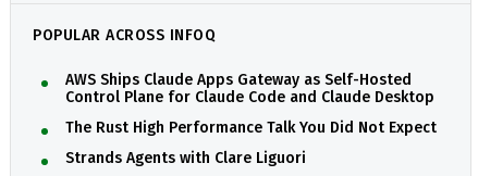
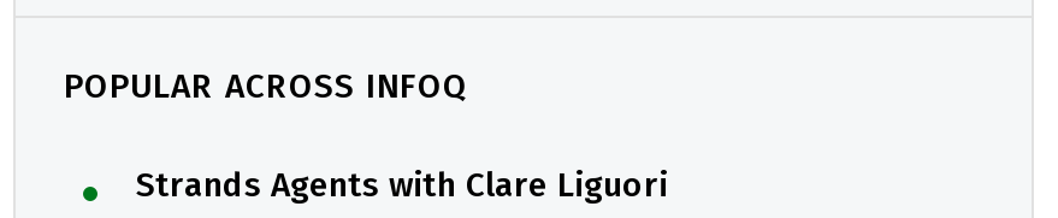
- AWS Ships Claude Apps Gateway as Self-Hosted
- Control Plane for Claude Code and Claude Desktop
- The Rust High Performance Talk You Did Not Expect
